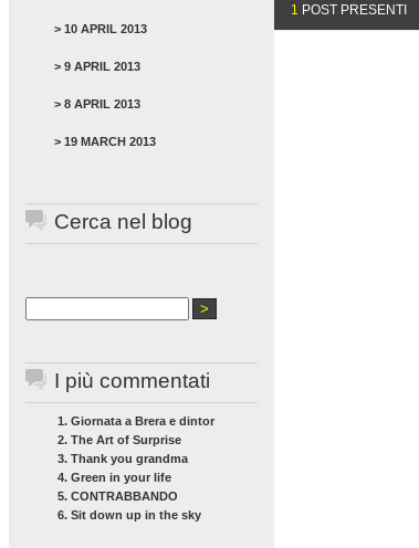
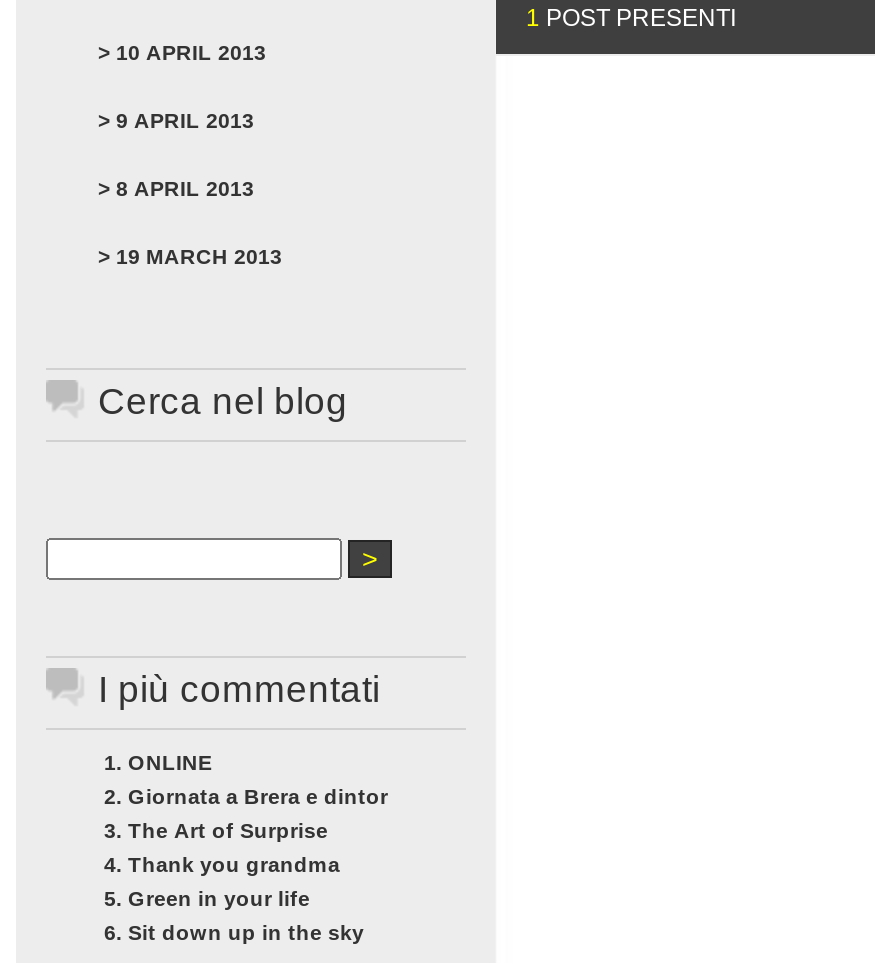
- 1. Giornata a Brera e dintor
- 2. The Art of Surprise
- 3. Thank you grandma
- 4. Green in your life
- 5. CONTRABBANDO
+ 1. ONLINE
+ 2. Giornata a Brera e dintor
+ 3. The Art of Surprise
+ 4. Thank you grandma
+ 5. Green in your life
